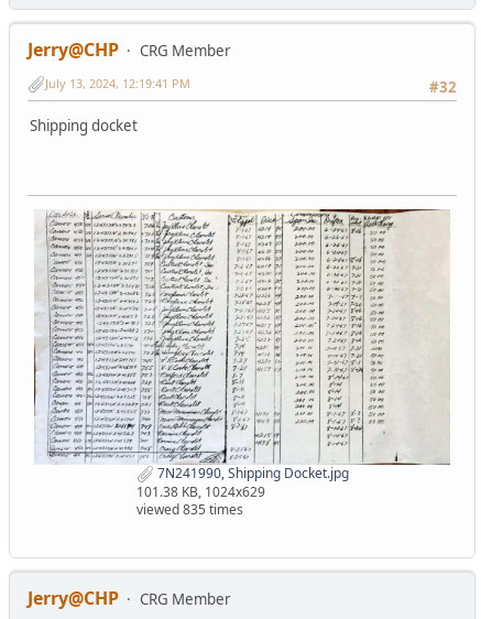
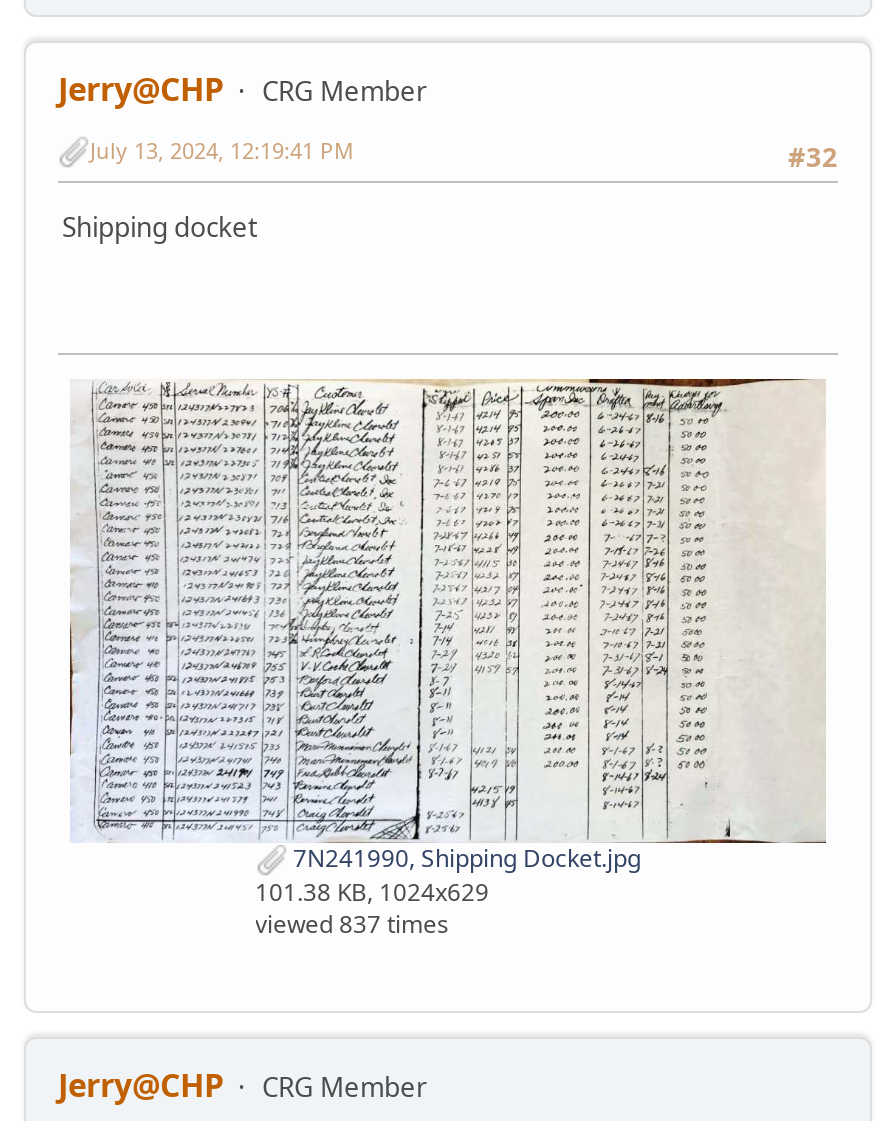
- viewed 835 times
+ viewed 837 times
